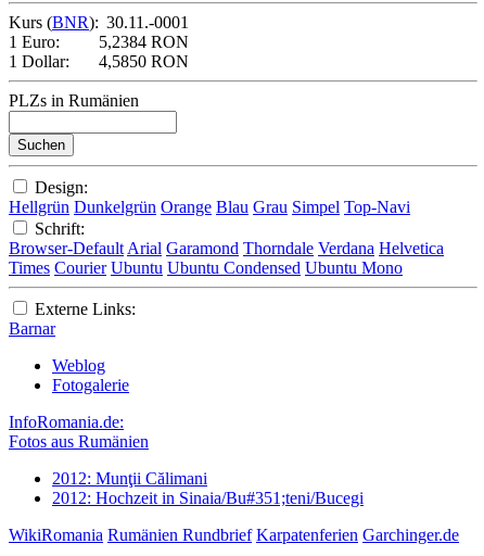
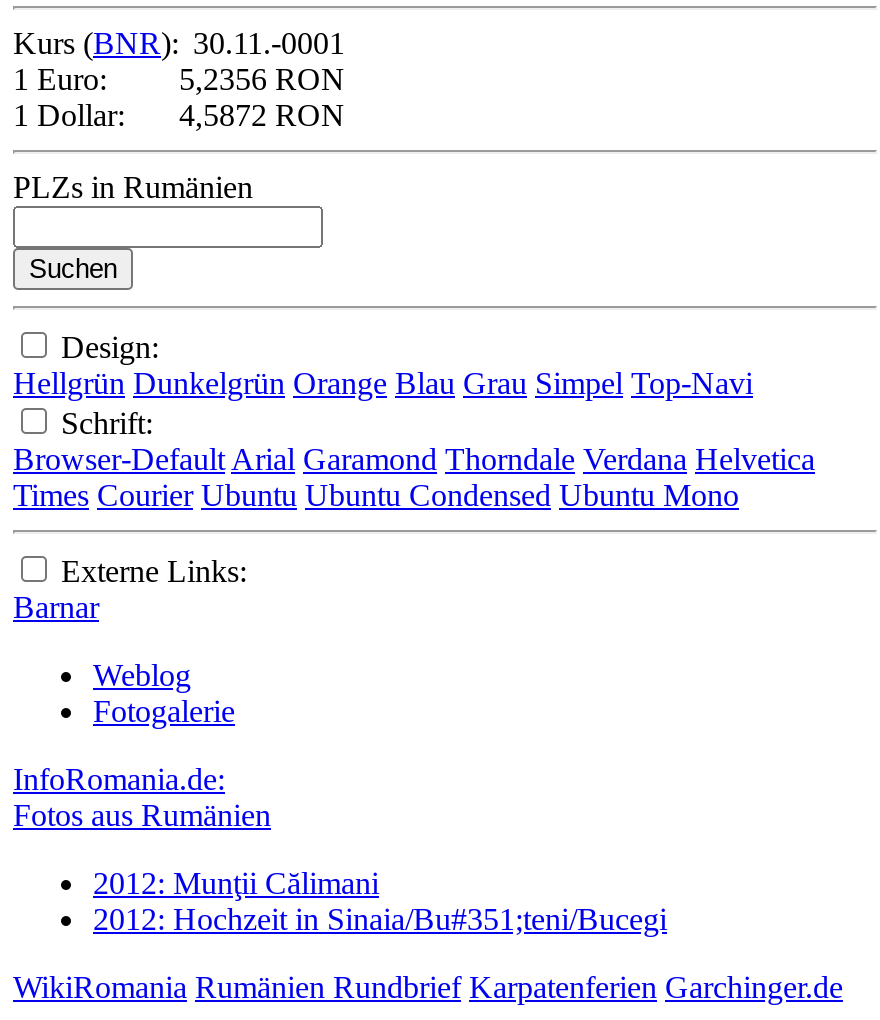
- 5,2384 RON
+ 5,2356 RON

- 1 Dollar: 4,5850 RON
+ 1 Dollar: 4,5872 RON
